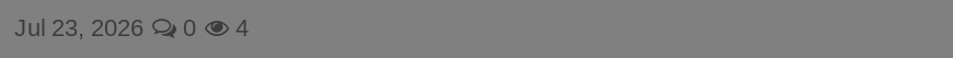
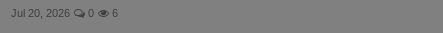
- Jul 23, 2026
+ Jul 20, 2026

- 4
+ 6
